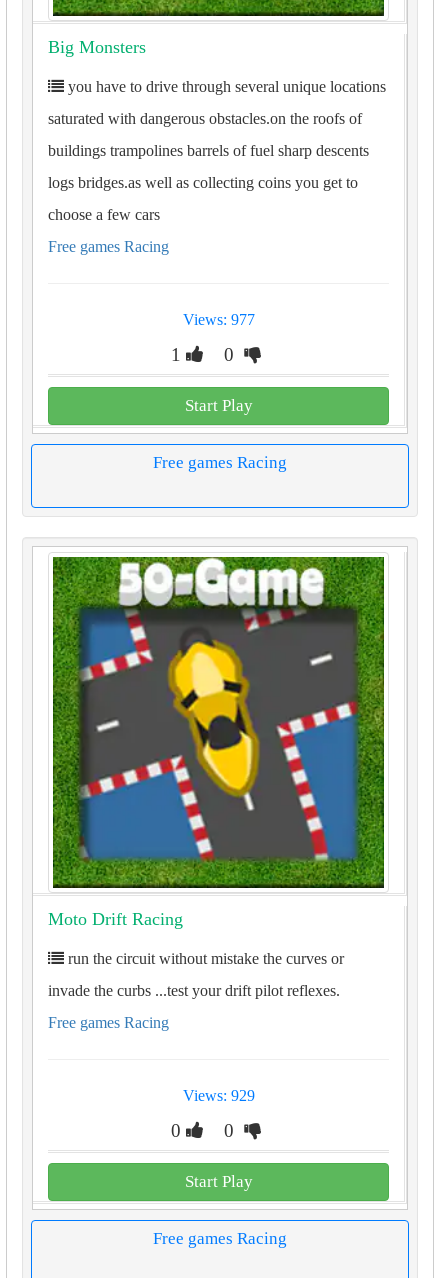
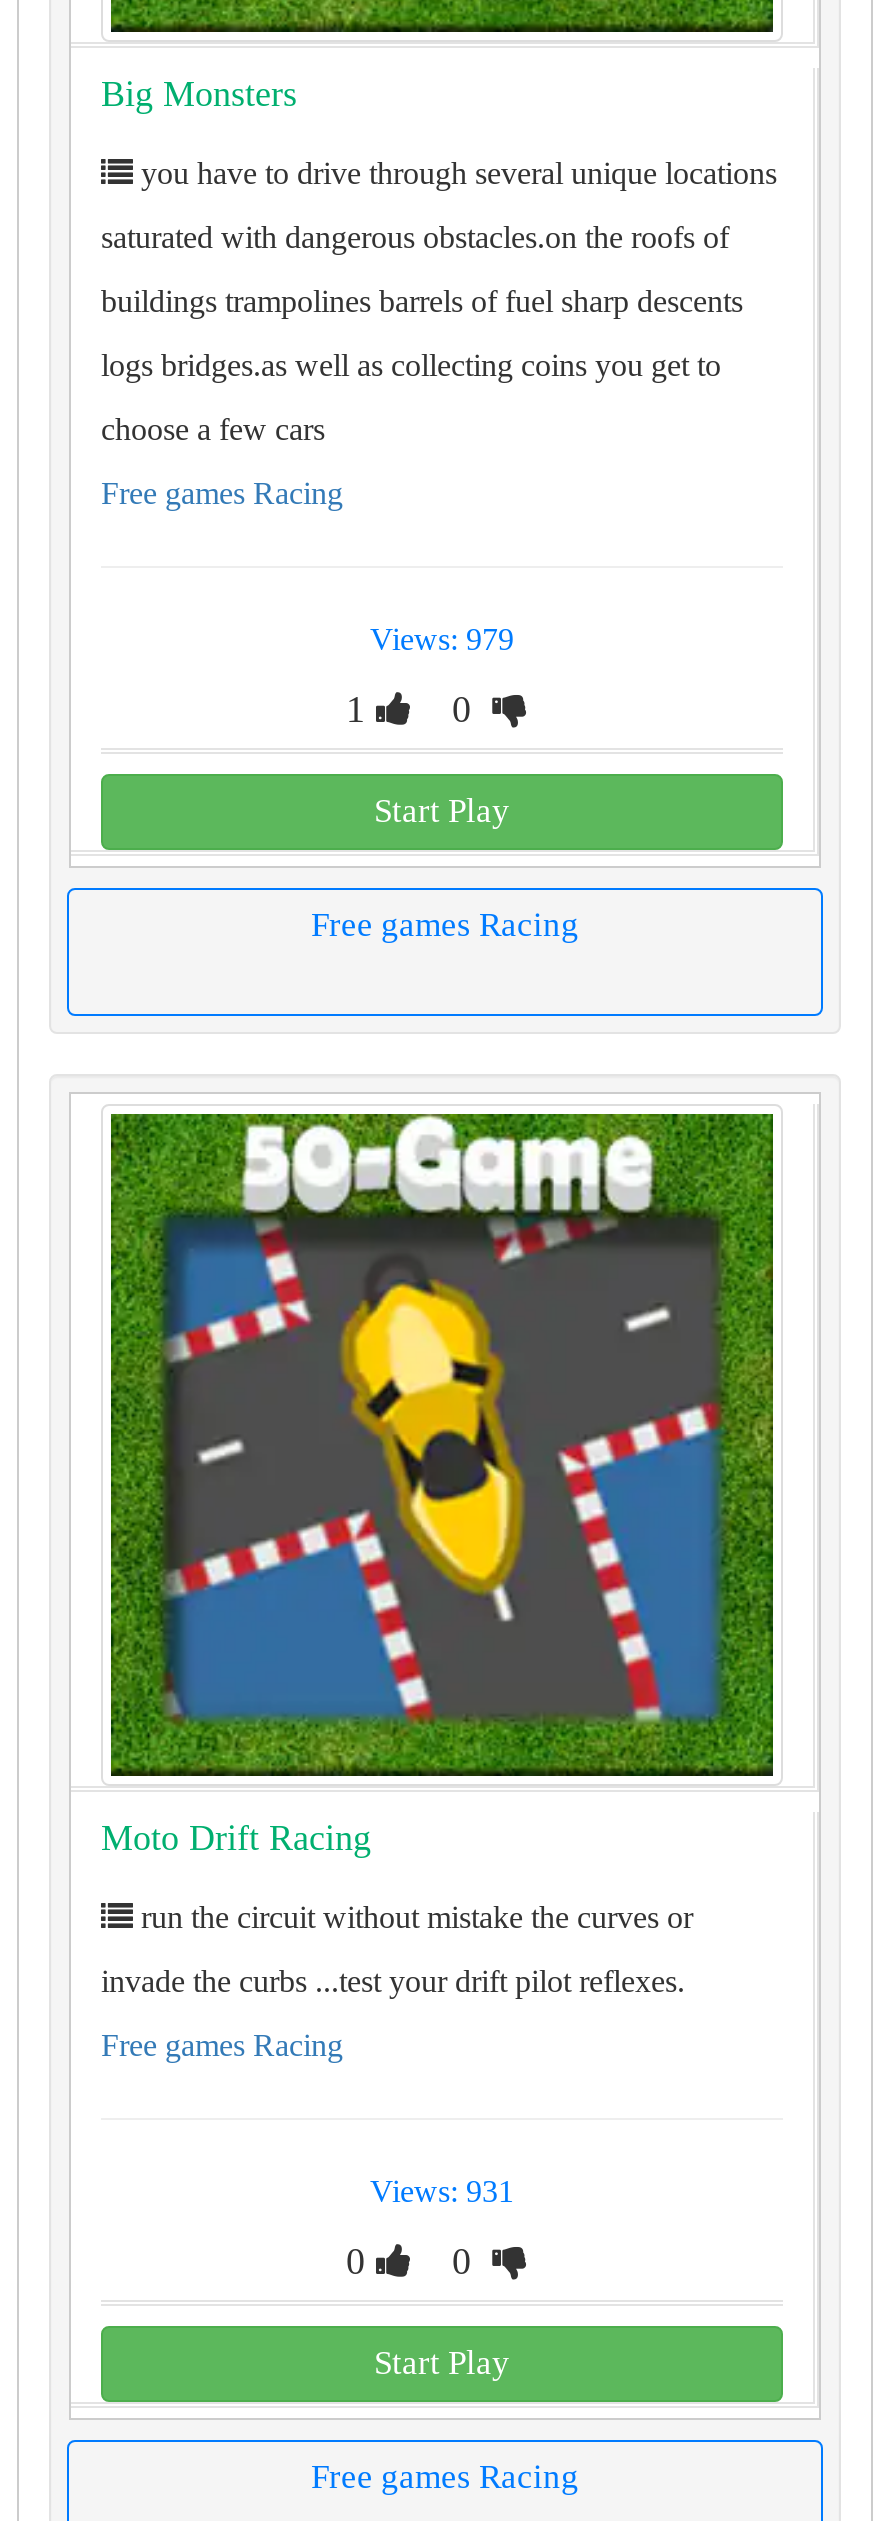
- Views: 977
+ Views: 979

- Views: 929
+ Views: 931
